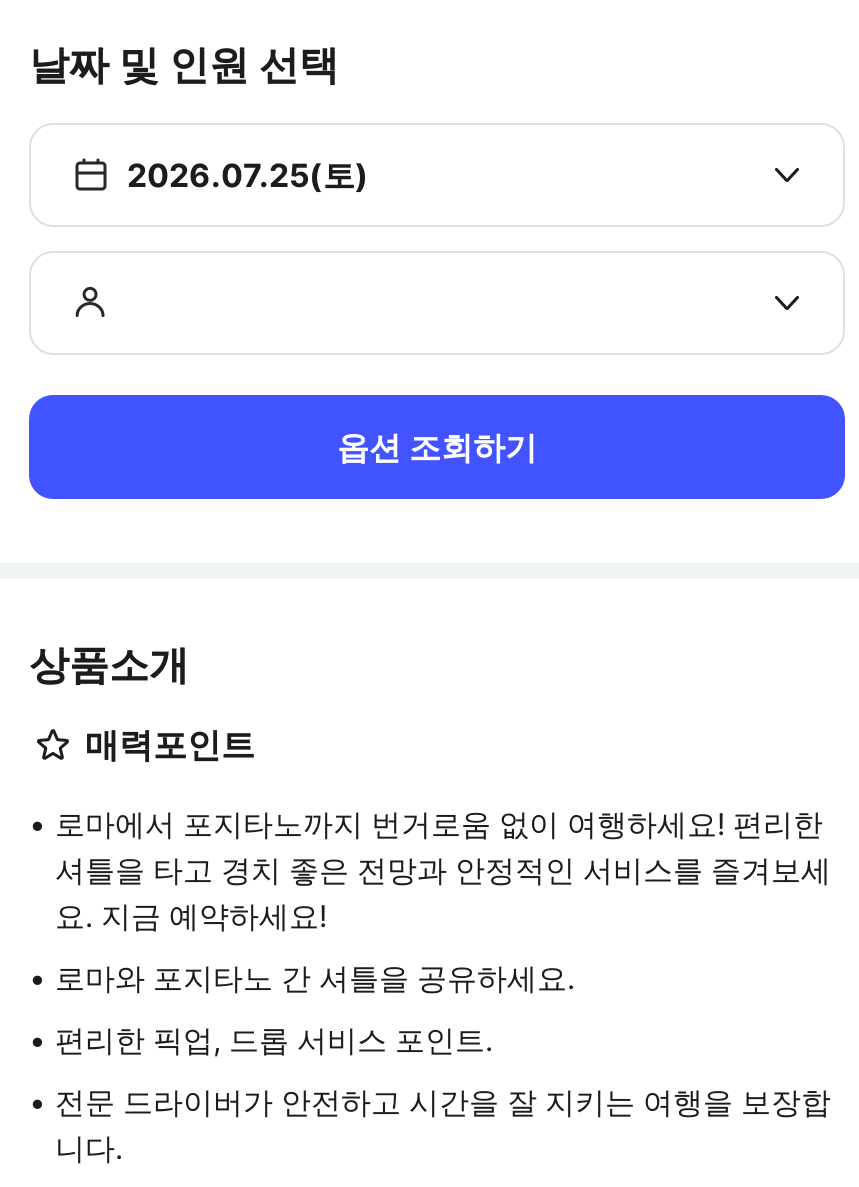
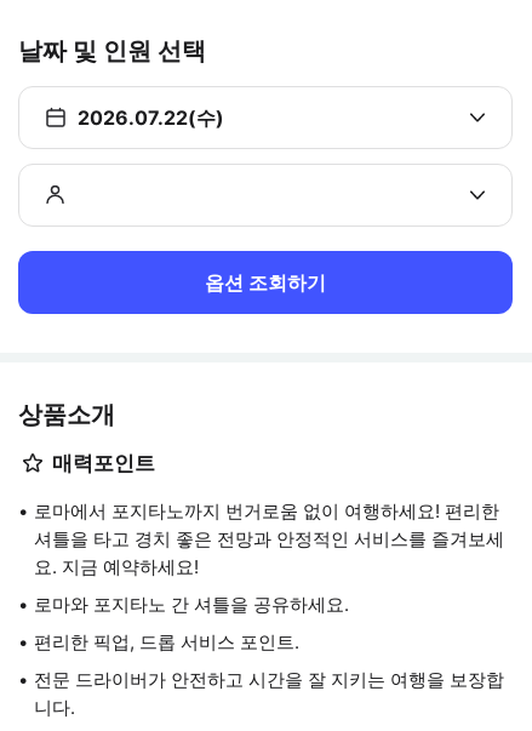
- 2026.07.25(토)
+ 2026.07.22(수)
